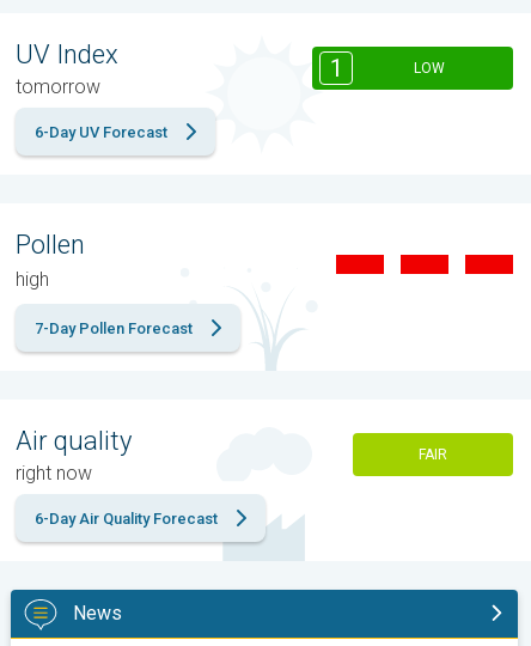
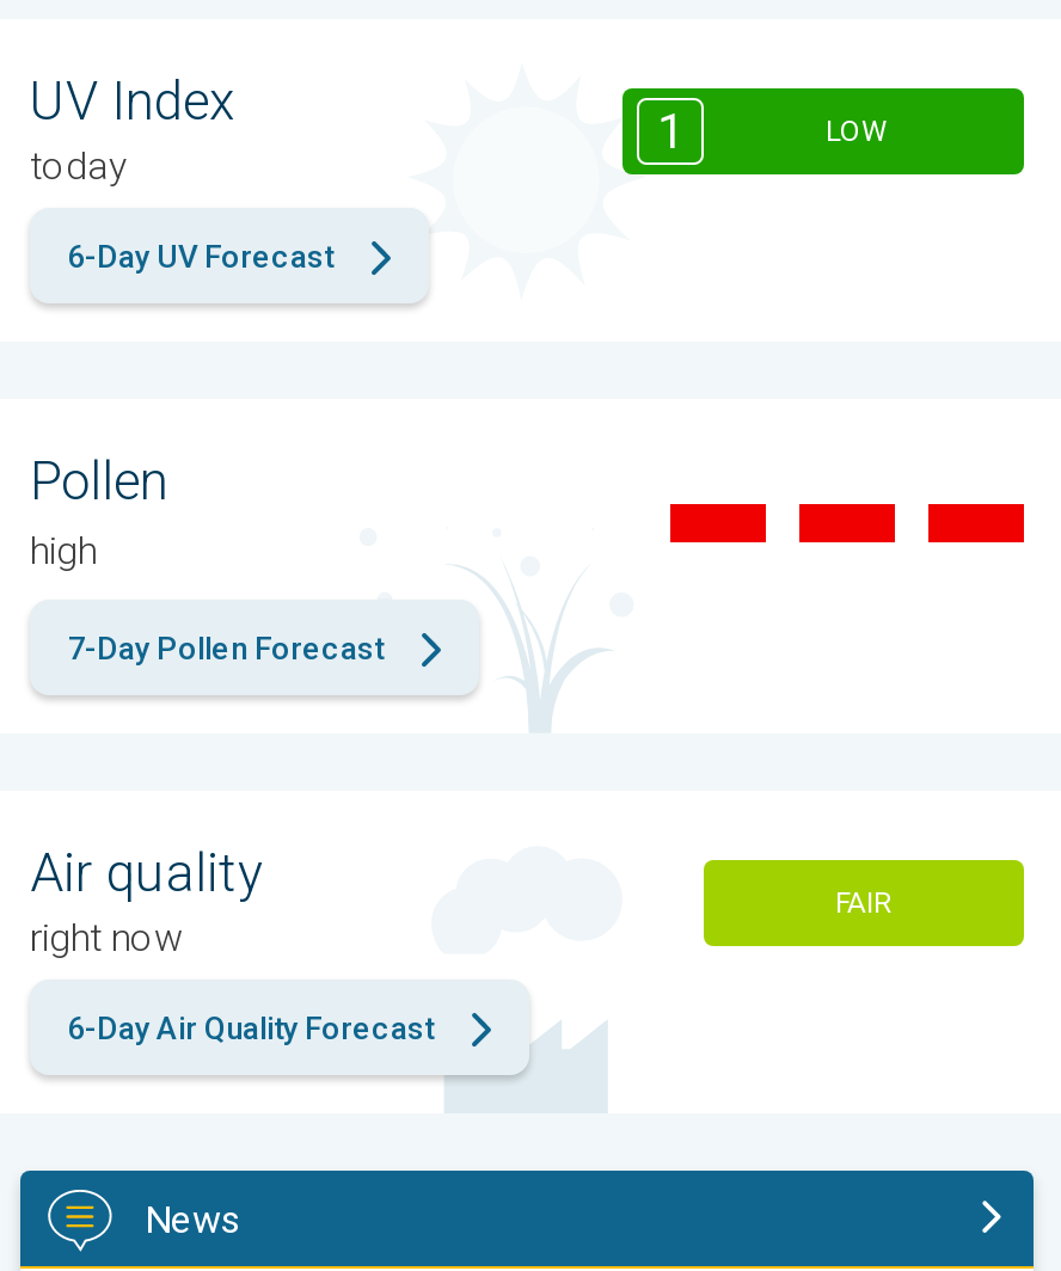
- tomorrow
+ today
